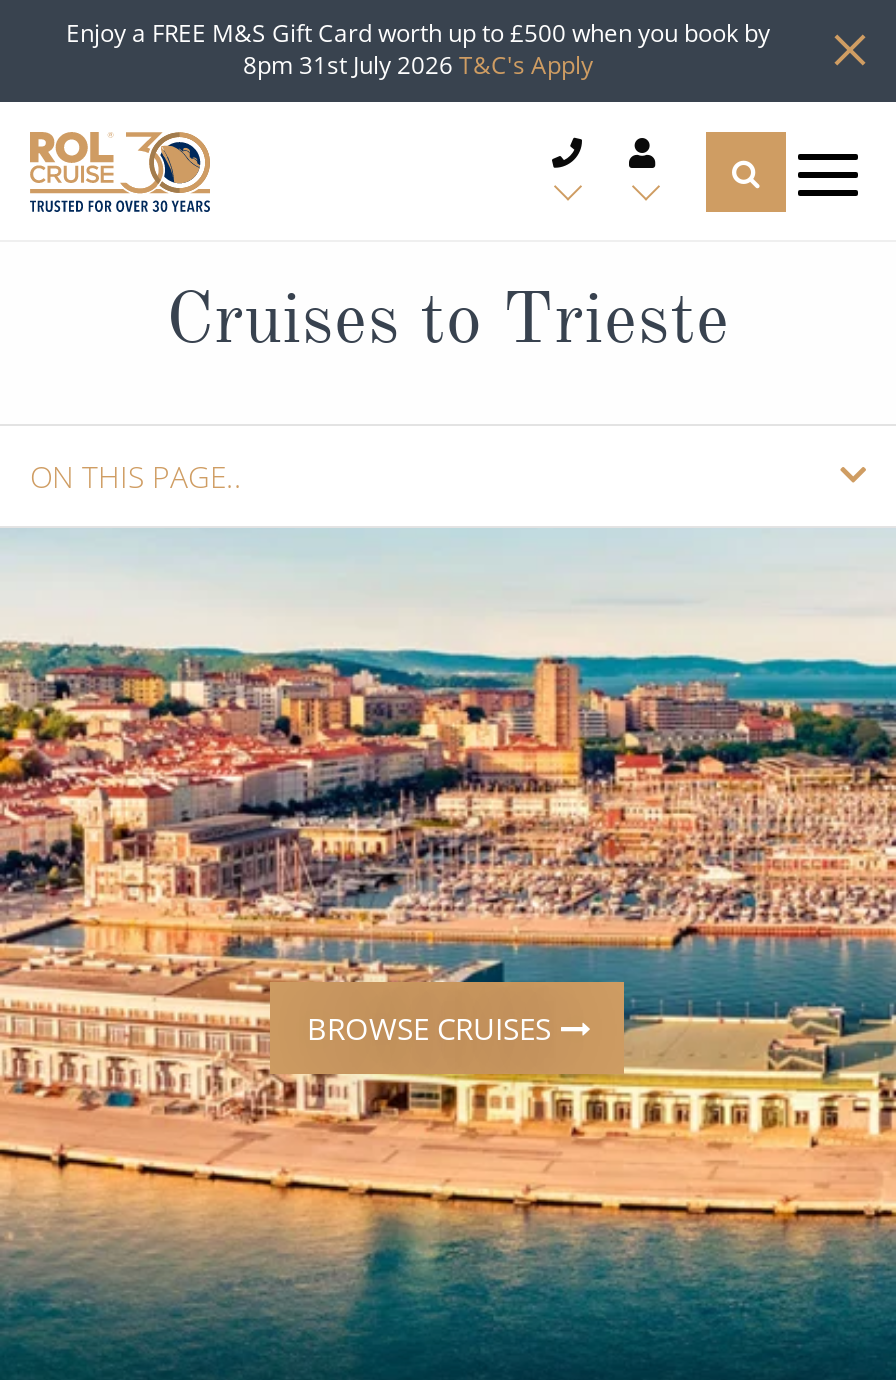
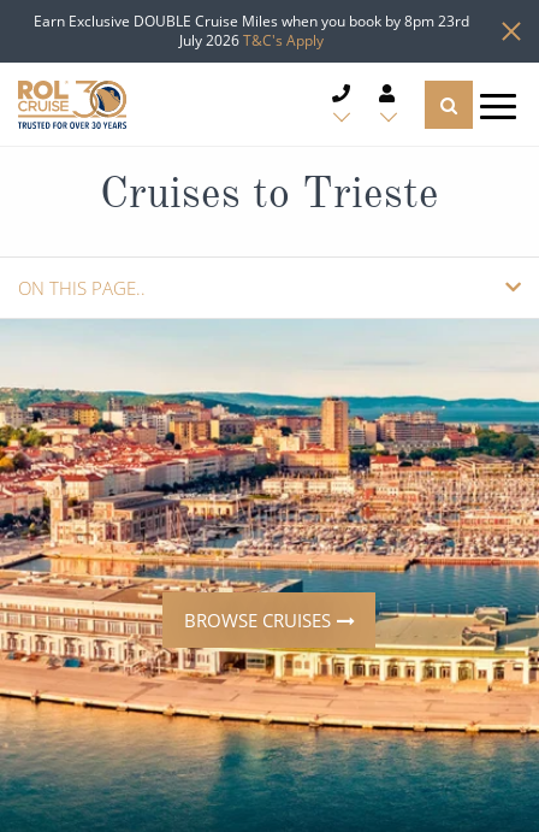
- Enjoy a FREE M&S Gift Card worth up to £500 when you book by
- 8pm 31st July 2026 T&C's Apply
+ Earn Exclusive DOUBLE Cruise Miles when you book by 8pm 23rd
+ July 2026 T&C's Apply
